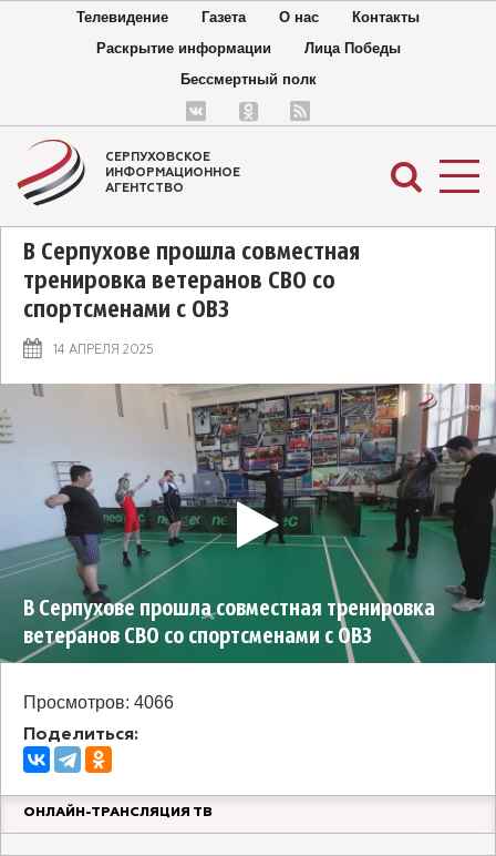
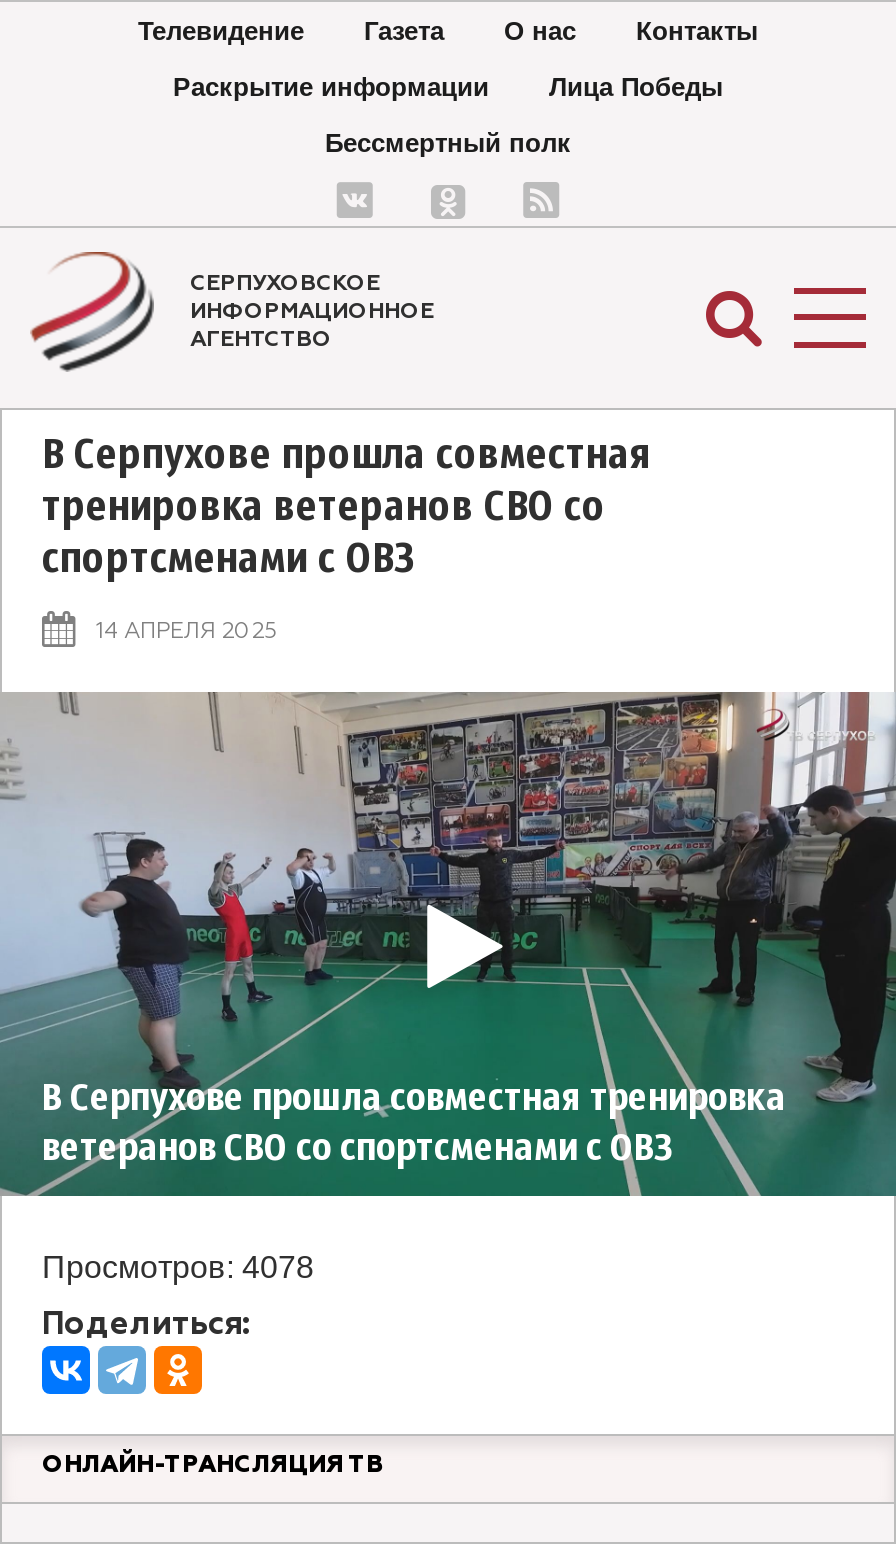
- Просмотров: 4066
+ Просмотров: 4078
